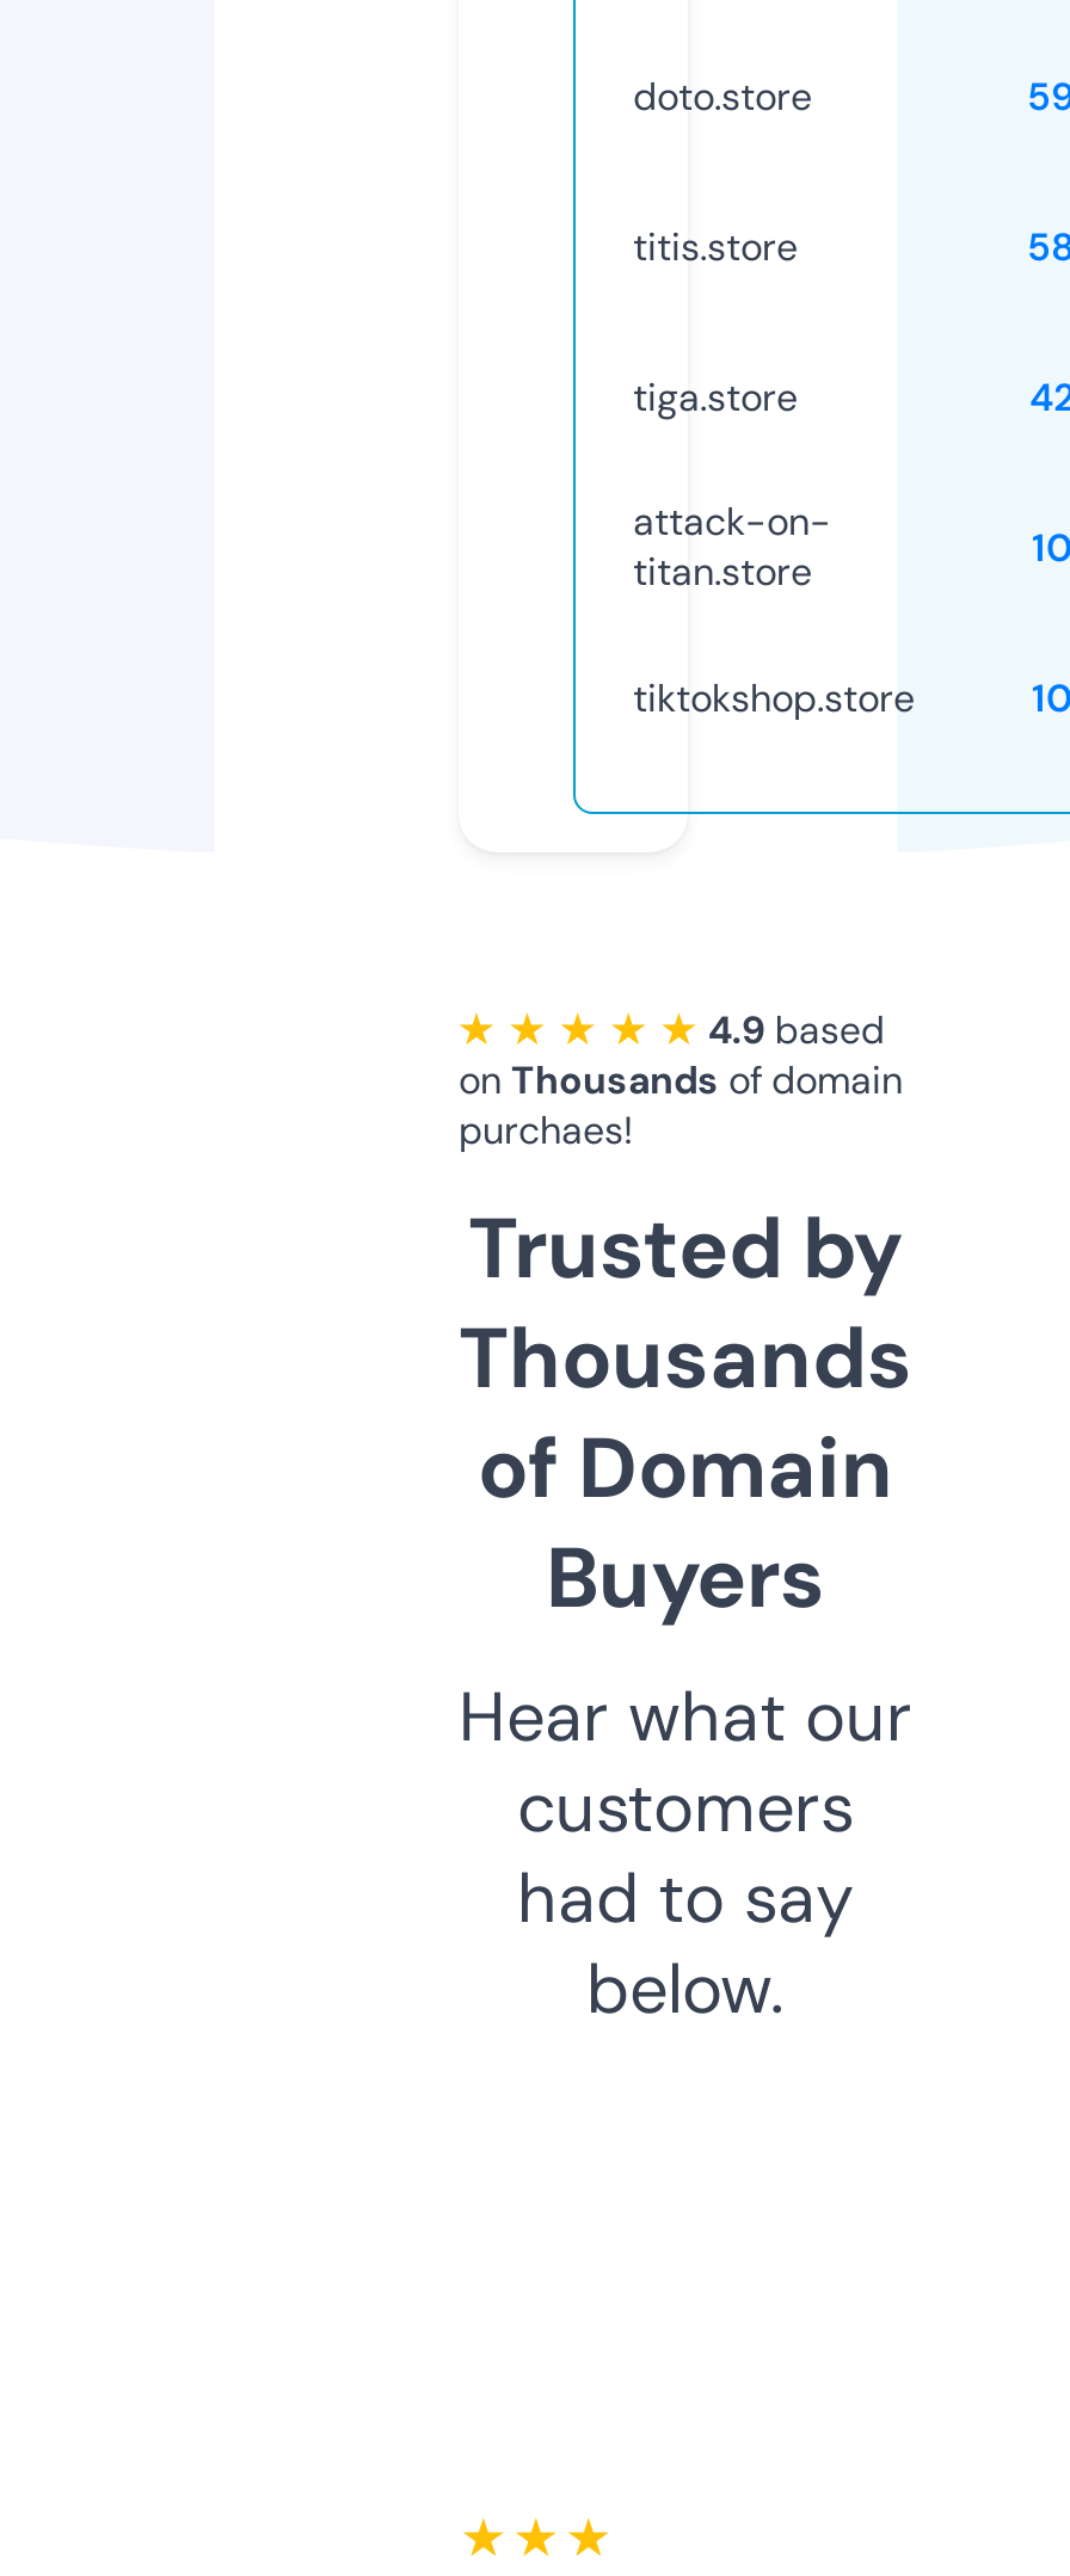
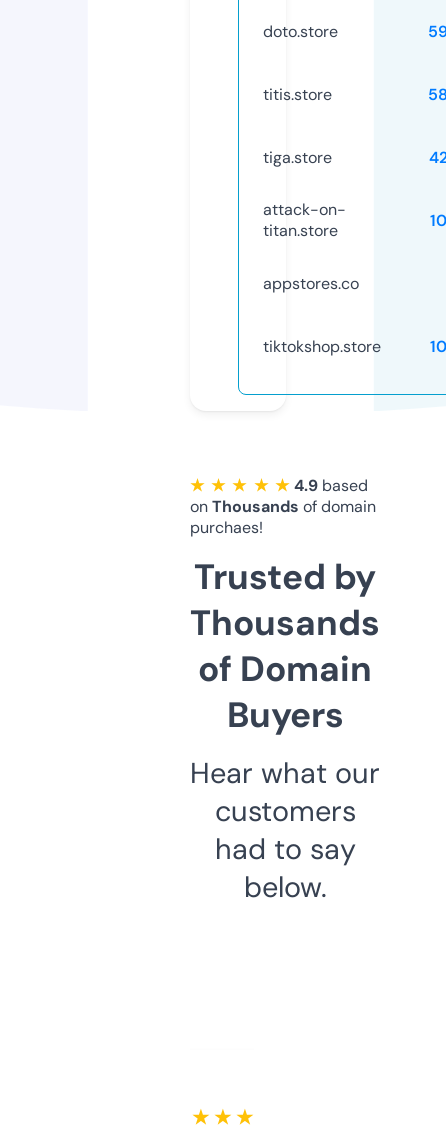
+ appstores.co
